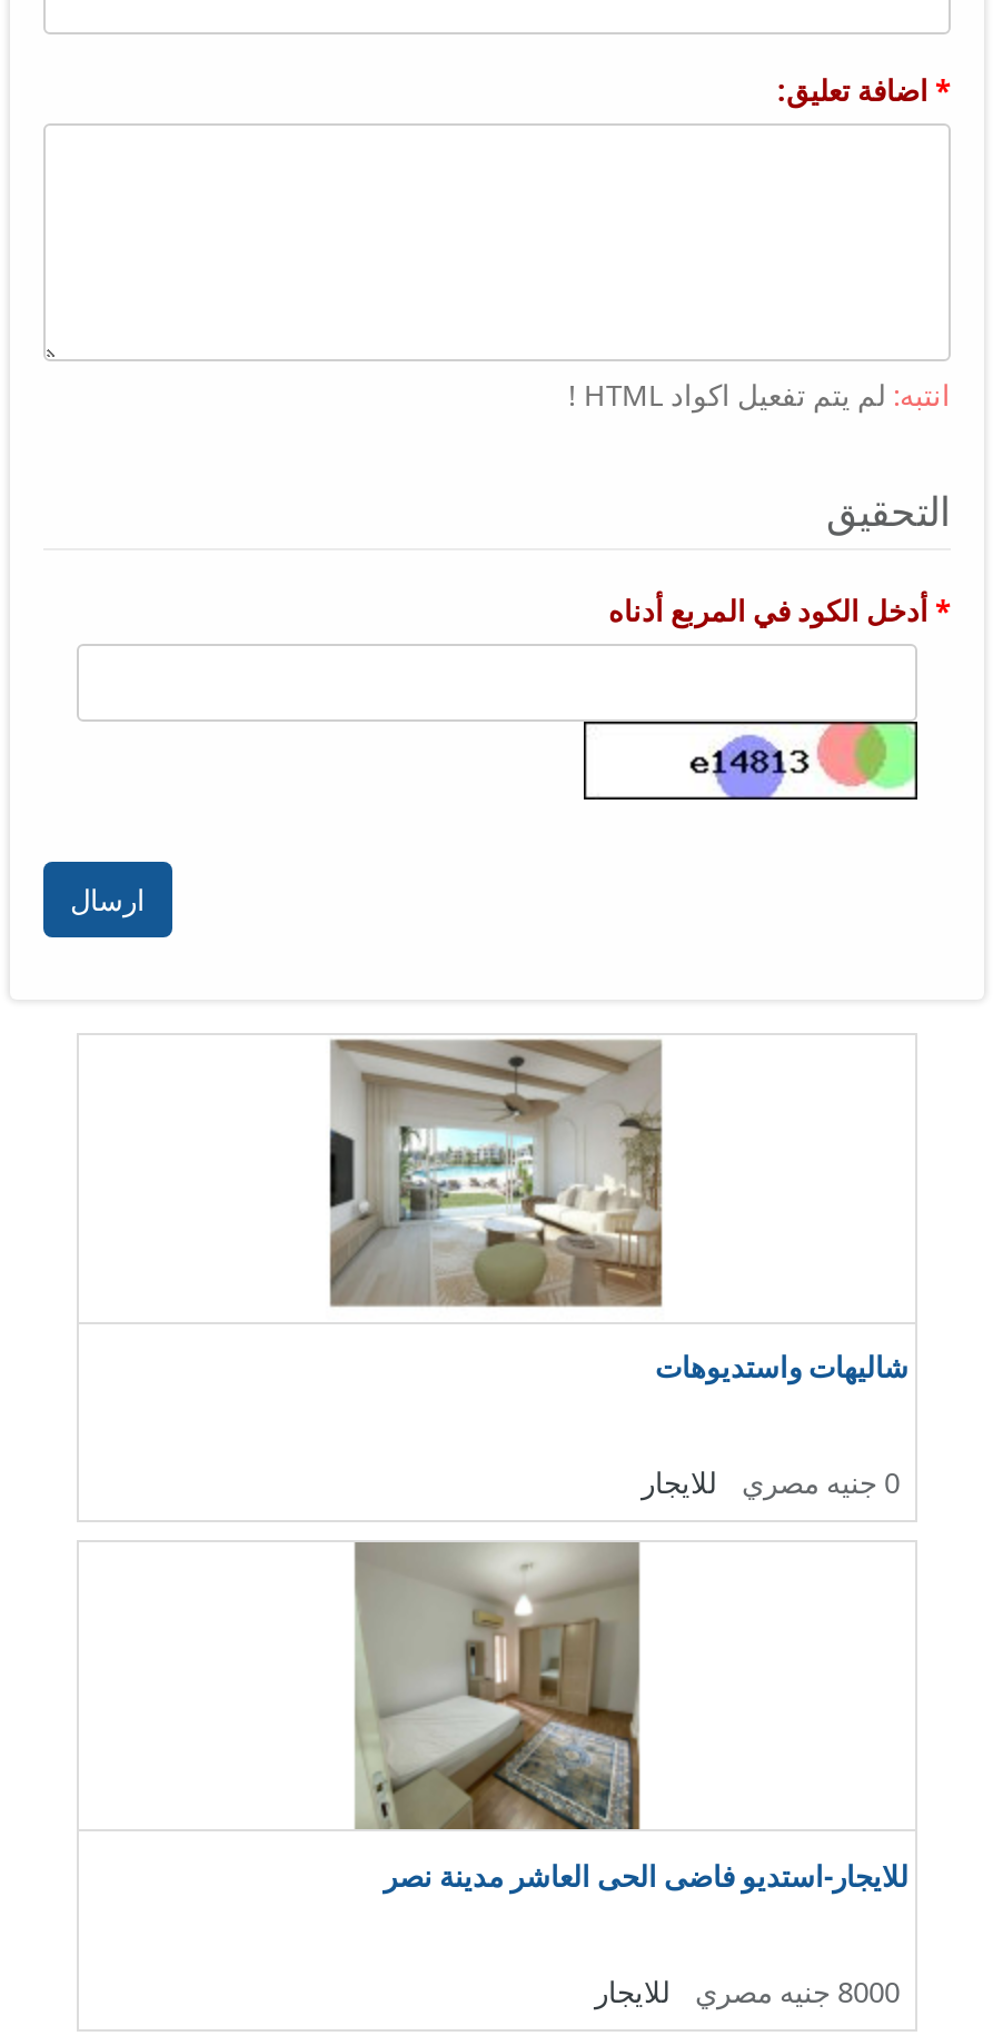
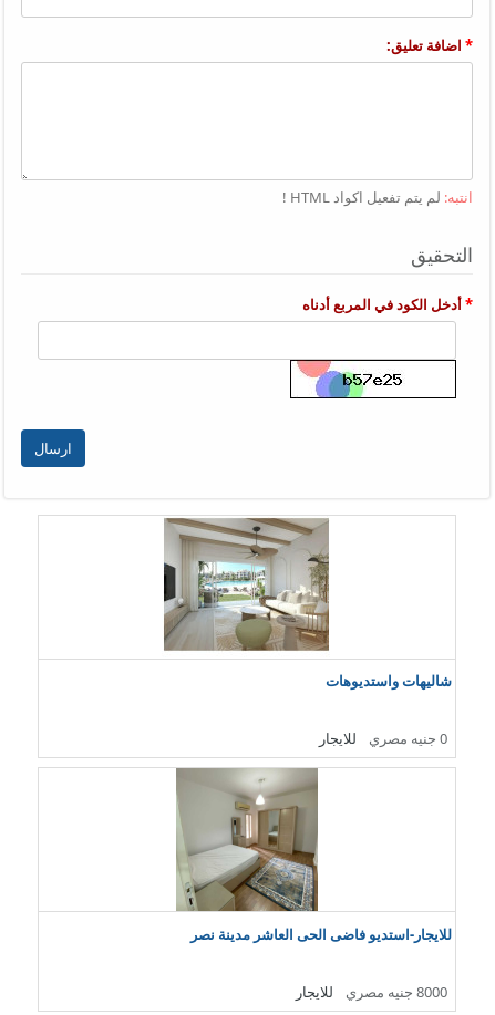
- [image]
+ [image]
